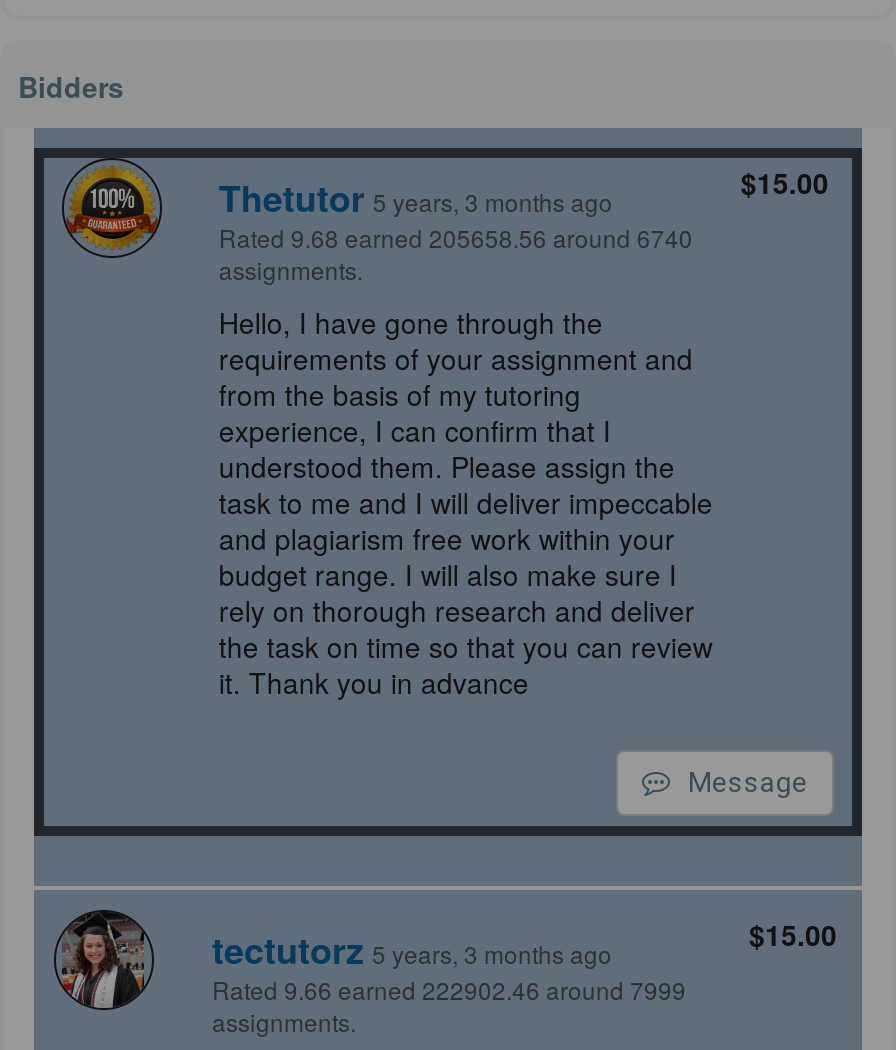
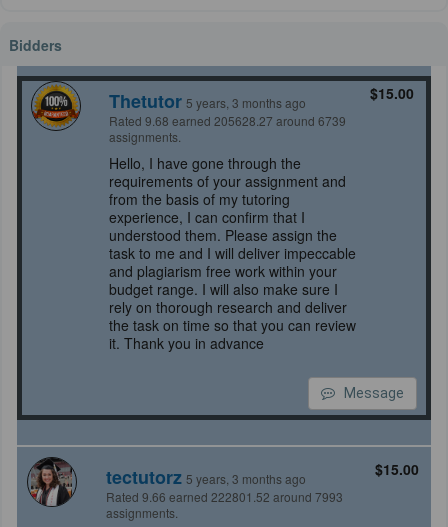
- Rated 9.68 earned 205658.56 around 6740
+ Rated 9.68 earned 205628.27 around 6739

- Rated 9.66 earned 222902.46 around 7999
+ Rated 9.66 earned 222801.52 around 7993
